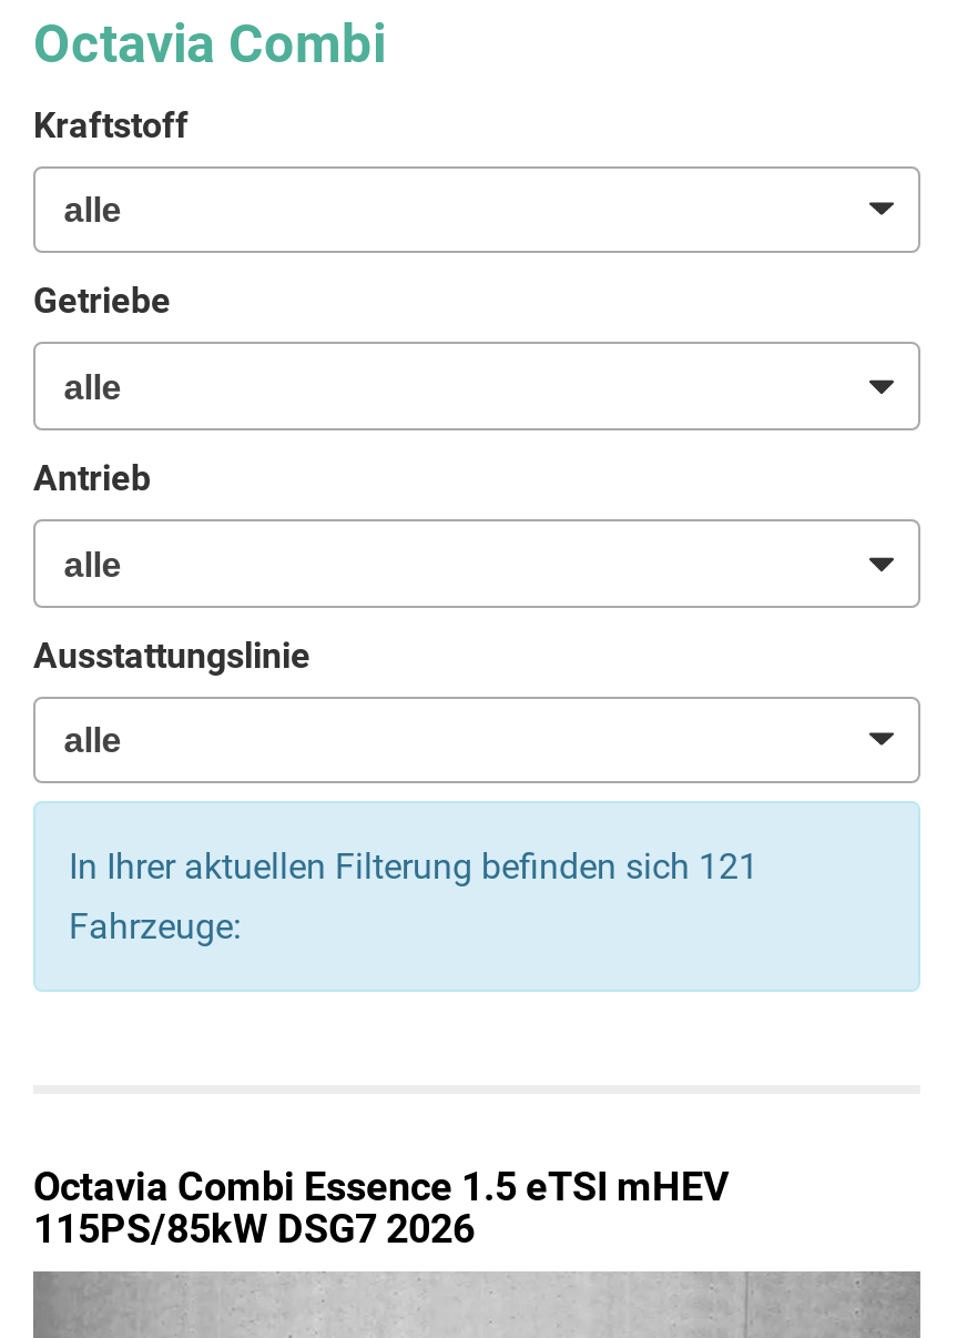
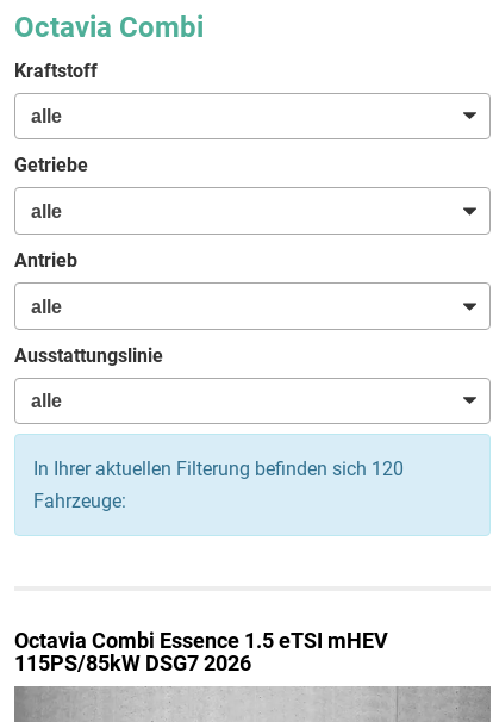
- In Ihrer aktuellen Filterung befinden sich 121
+ In Ihrer aktuellen Filterung befinden sich 120
